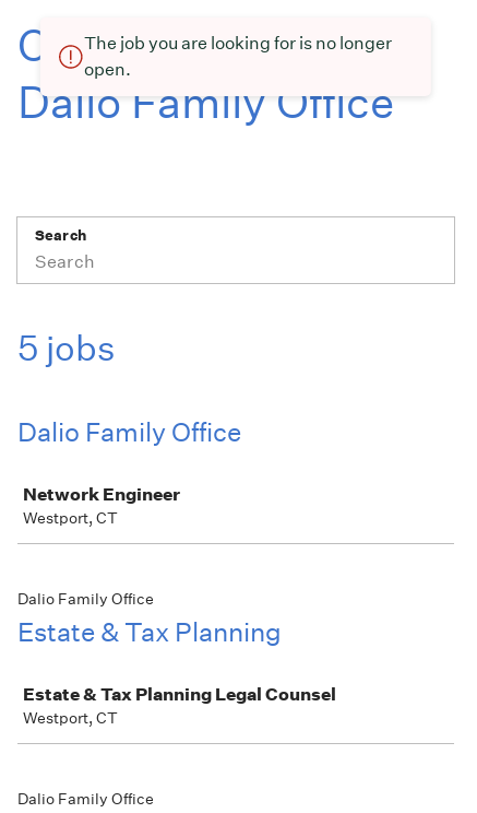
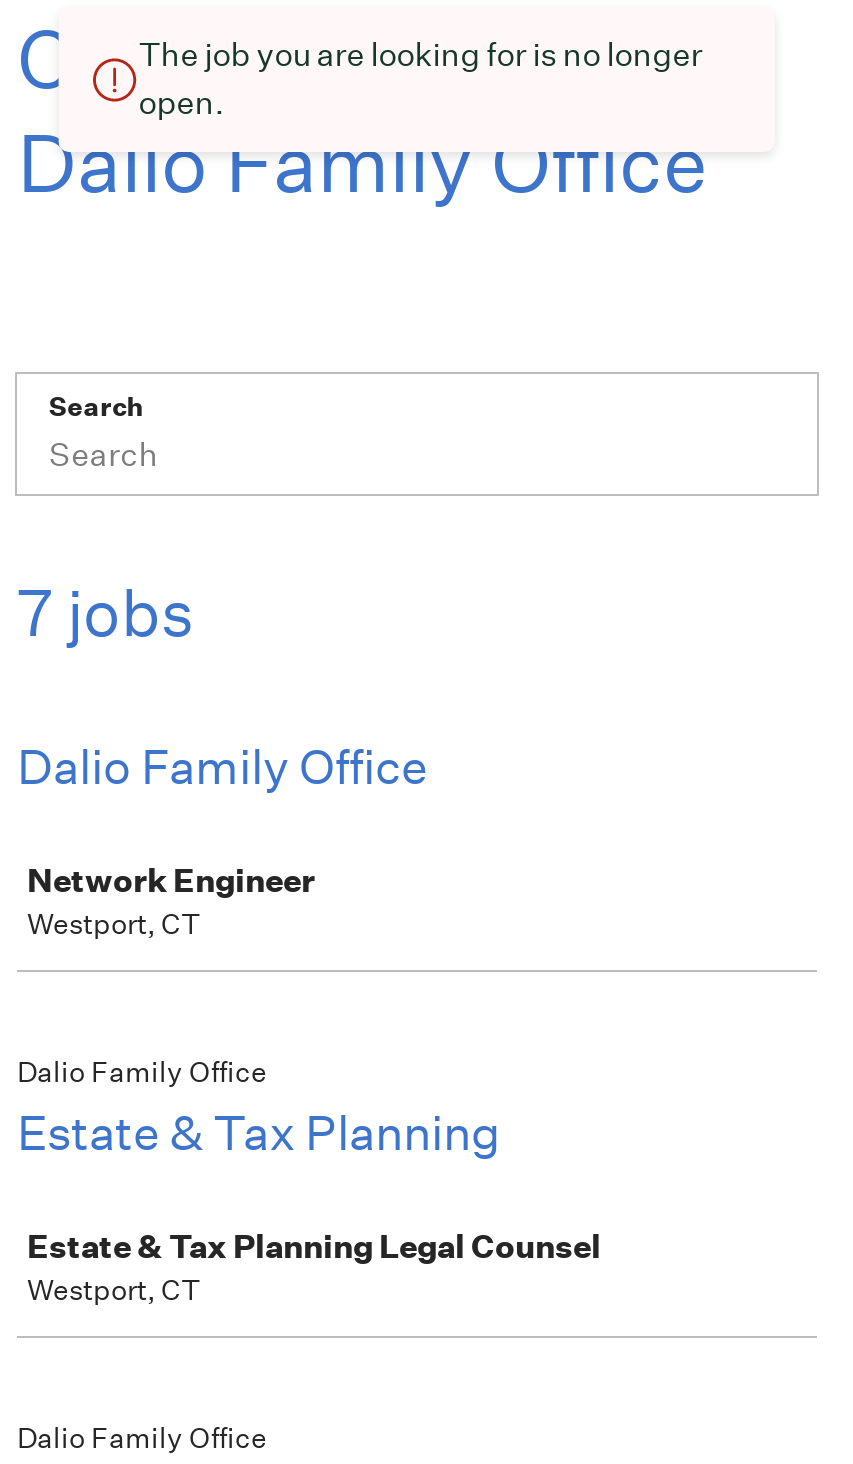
- 5 jobs
+ 7 jobs
